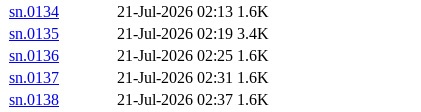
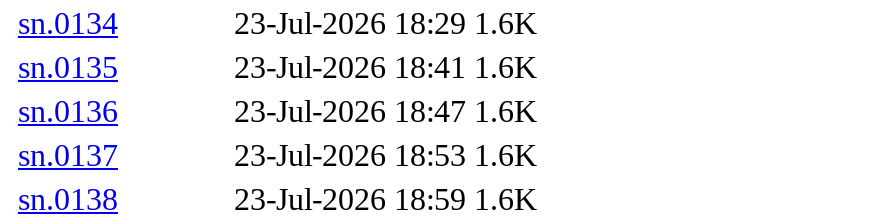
- 21-Jul-2026 02:13 1.6K
+ 23-Jul-2026 18:29 1.6K

- 21-Jul-2026 02:19 3.4K
+ 23-Jul-2026 18:41 1.6K

- 21-Jul-2026 02:25 1.6K
+ 23-Jul-2026 18:47 1.6K

- 21-Jul-2026 02:31 1.6K
+ 23-Jul-2026 18:53 1.6K

- 21-Jul-2026 02:37 1.6K
+ 23-Jul-2026 18:59 1.6K
